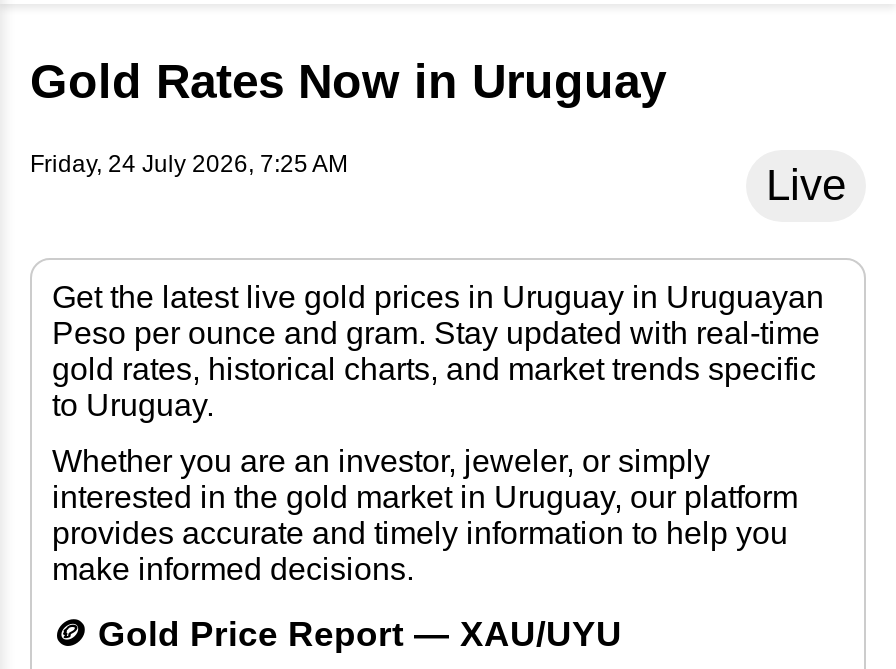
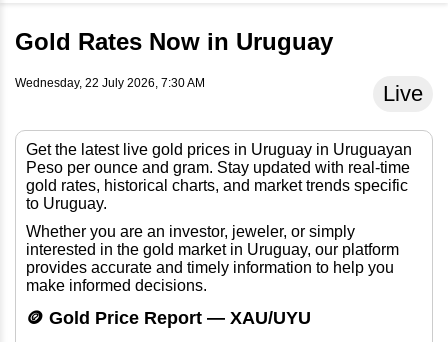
- Friday, 24 July 2026, 7:25 AM
+ Wednesday, 22 July 2026, 7:30 AM
